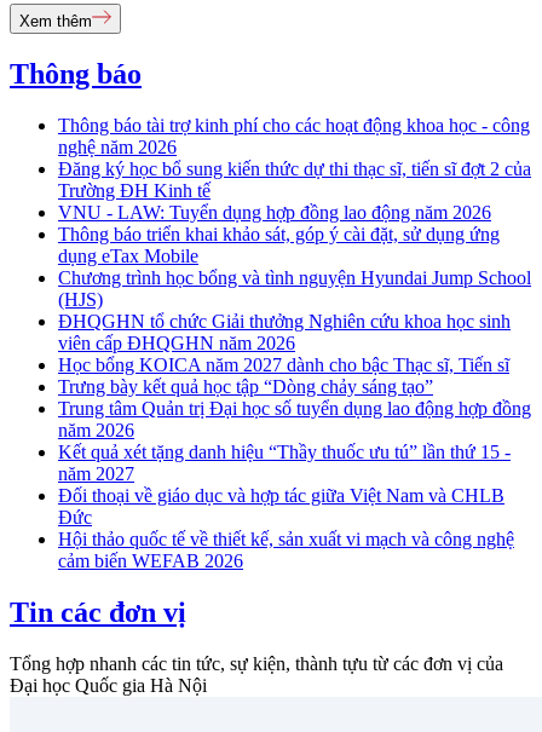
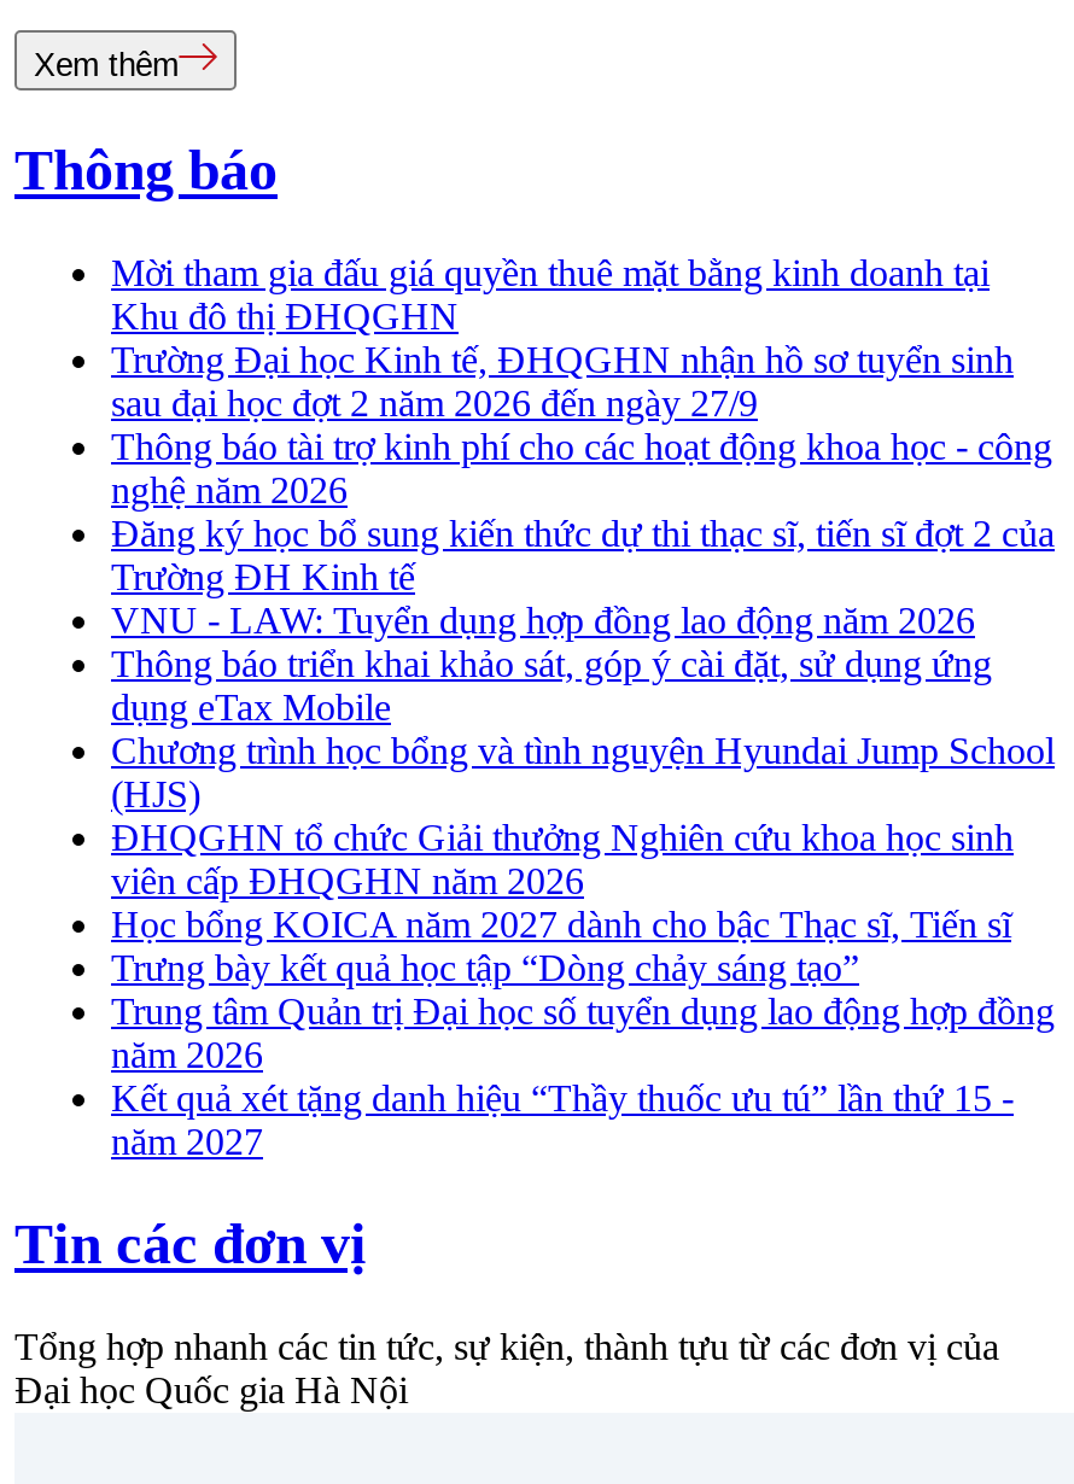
+ Mời tham gia đấu giá quyền thuê mặt bằng kinh doanh tại
+ Khu đô thị ĐHQGHN
+ Trường Đại học Kinh tế, ĐHQGHN nhận hồ sơ tuyển sinh
+ sau đại học đợt 2 năm 2026 đến ngày 27/9

moved down: Thông báo tài trợ kinh phí cho các hoạt động khoa học - công | nghệ năm 2026 | Đăng ký học bổ sung kiến thức dự thi thạc sĩ, tiến sĩ đợt 2 của | ... | Kết quả xét tặng danh hiệu “Thầy thuốc ưu tú” lần thứ 15 - | năm 2027

- Đối thoại về giáo dục và hợp tác giữa Việt Nam và CHLB
- Đức
- Hội thảo quốc tế về thiết kế, sản xuất vi mạch và công nghệ
- cảm biến WEFAB 2026
